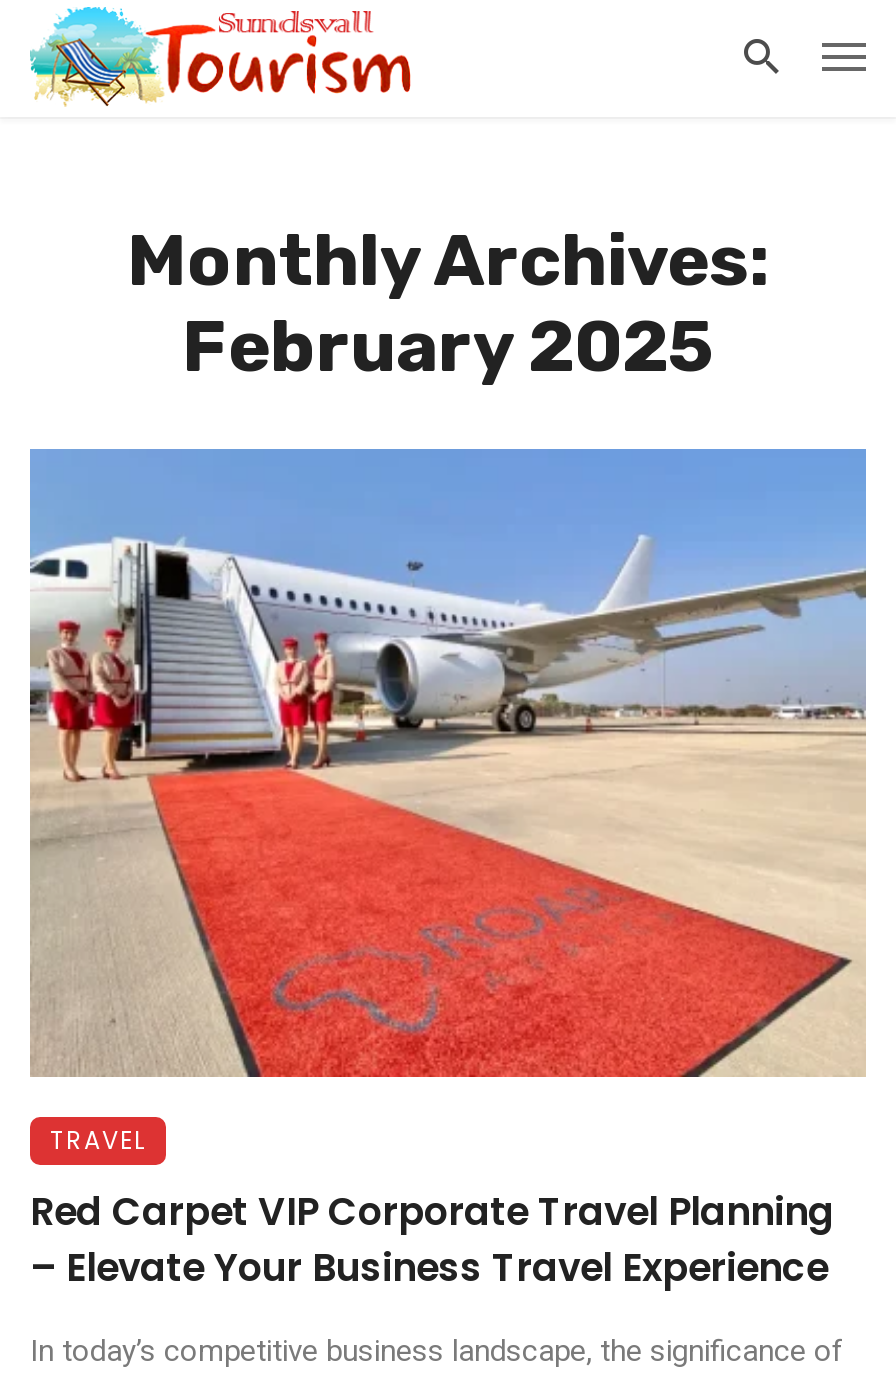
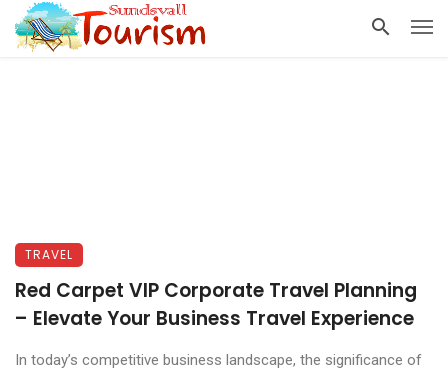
- Monthly Archives:
- February 2025

- [image]
